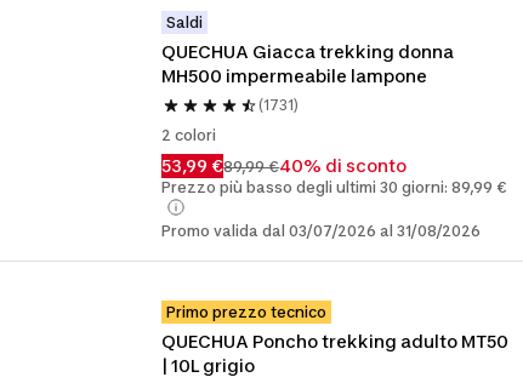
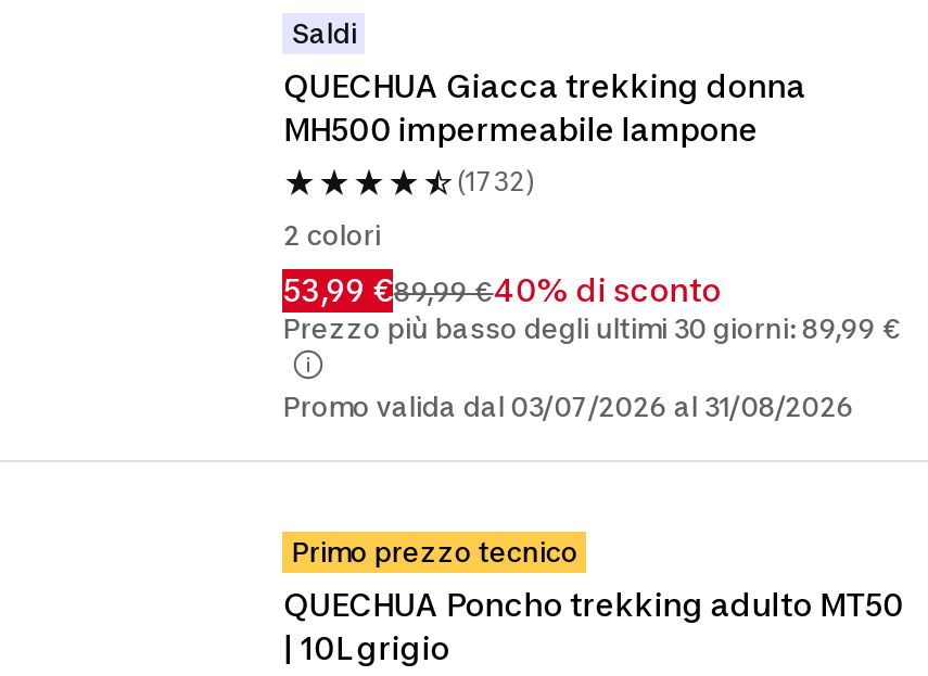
- (1731)
+ (1732)
